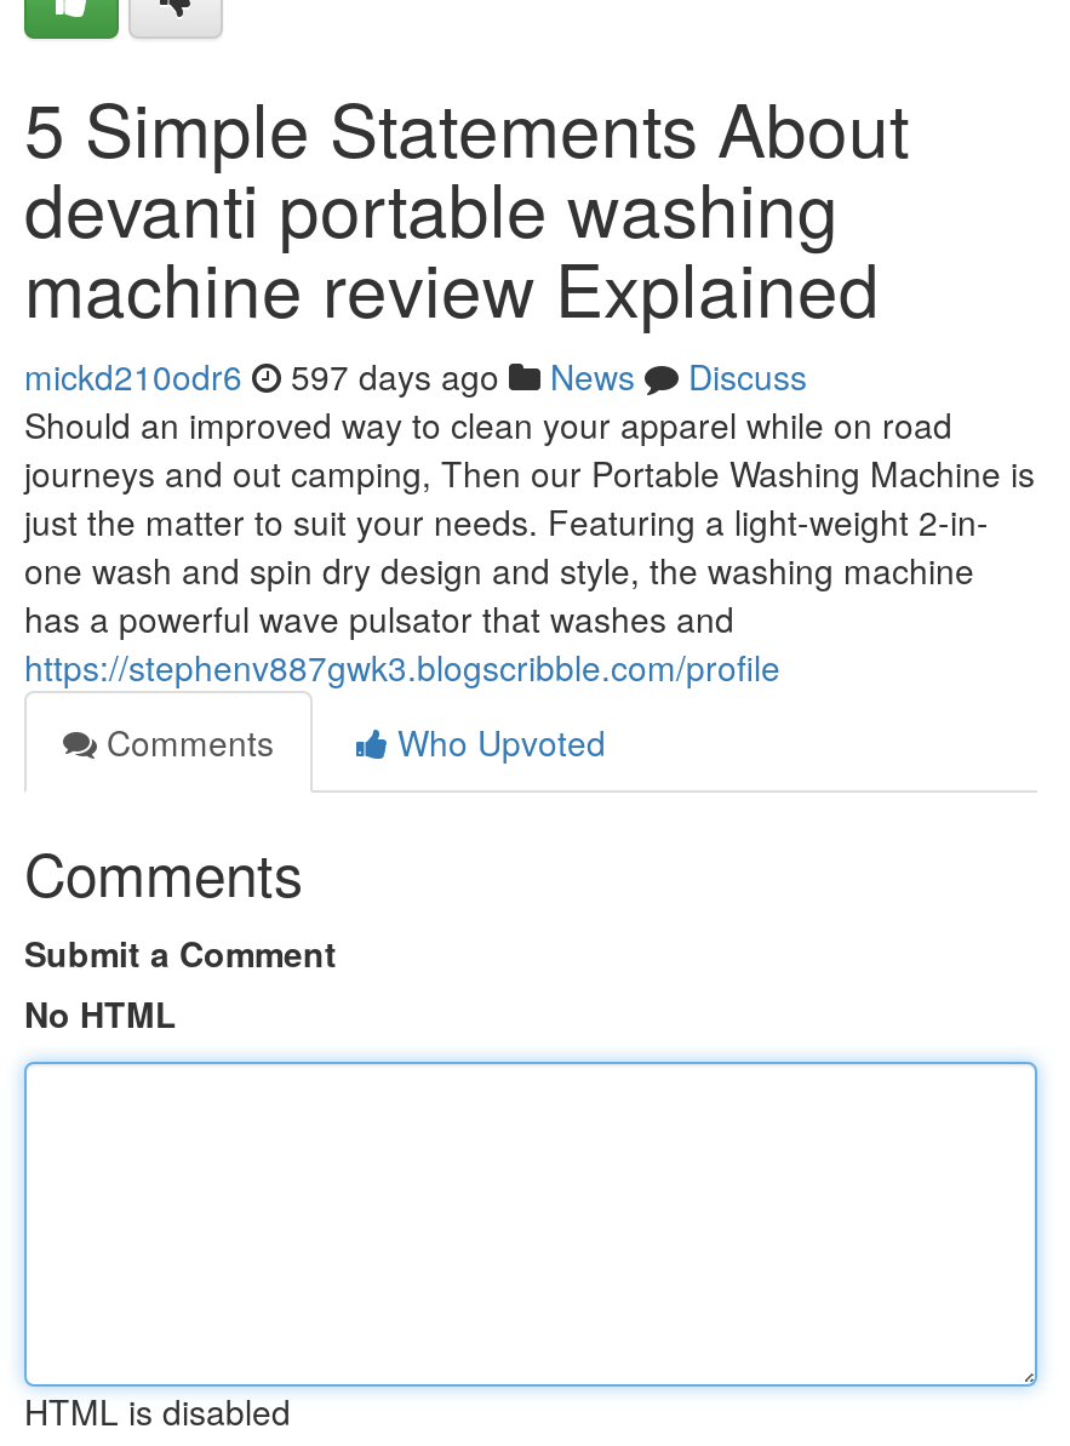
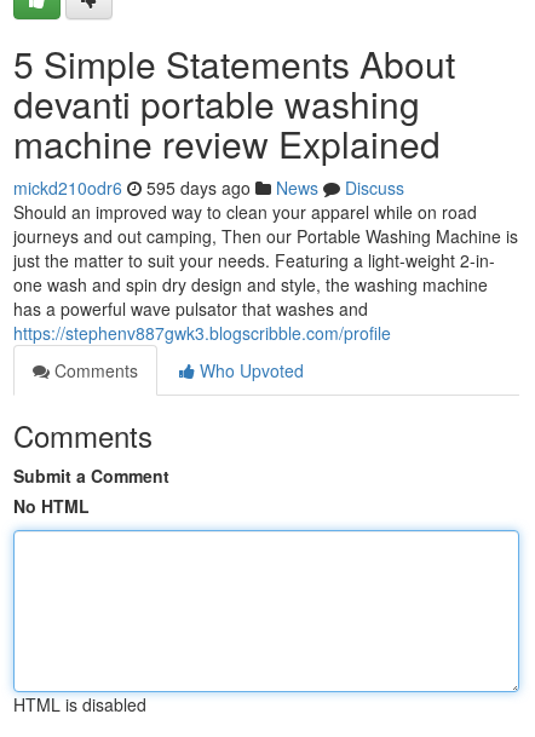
- mickd210odr6 597 days ago News Discuss
+ mickd210odr6 595 days ago News Discuss
